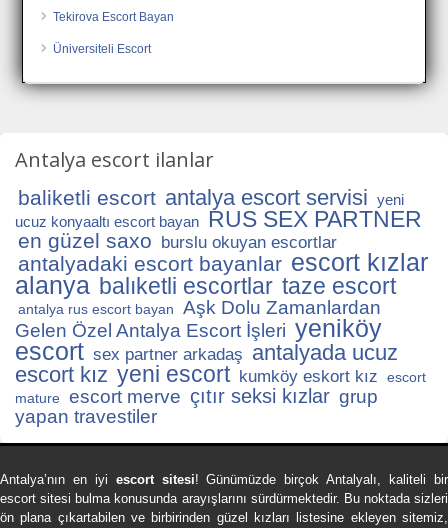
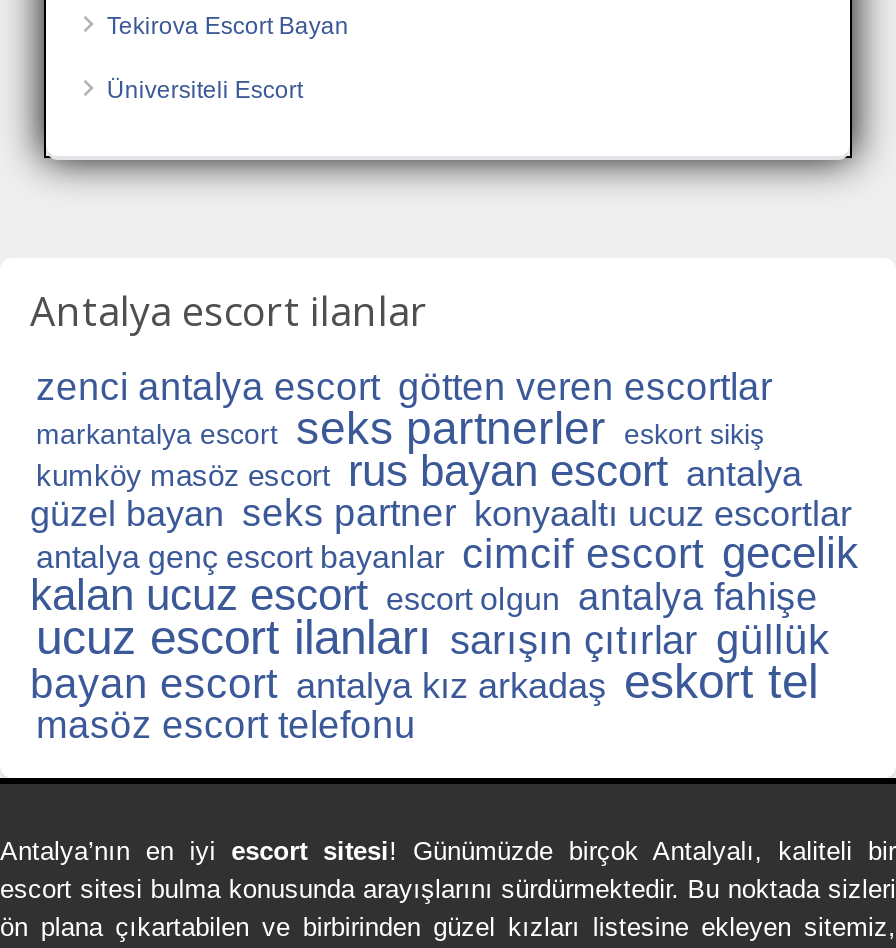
- baliketli escort antalya escort servisi yeni
- ucuz konyaaltı escort bayan RUS SEX PARTNER
- en güzel saxo burslu okuyan escortlar
- antalyadaki escort bayanlar escort kızlar
- alanya balıketli escortlar taze escort
- antalya rus escort bayan Aşk Dolu Zamanlardan
- Gelen Özel Antalya Escort İşleri yeniköy
- escort sex partner arkadaş antalyada ucuz
- escort kız yeni escort kumköy eskort kız escort
- mature escort merve çıtır seksi kızlar grup
- yapan travestiler
+ zenci antalya escort götten veren escortlar
+ markantalya escort seks partnerler eskort sikiş
+ kumköy masöz escort rus bayan escort antalya
+ güzel bayan seks partner konyaaltı ucuz escortlar
+ antalya genç escort bayanlar cimcif escort gecelik
+ kalan ucuz escort escort olgun antalya fahişe
+ ucuz escort ilanları sarışın çıtırlar güllük
+ bayan escort antalya kız arkadaş eskort tel
+ masöz escort telefonu
